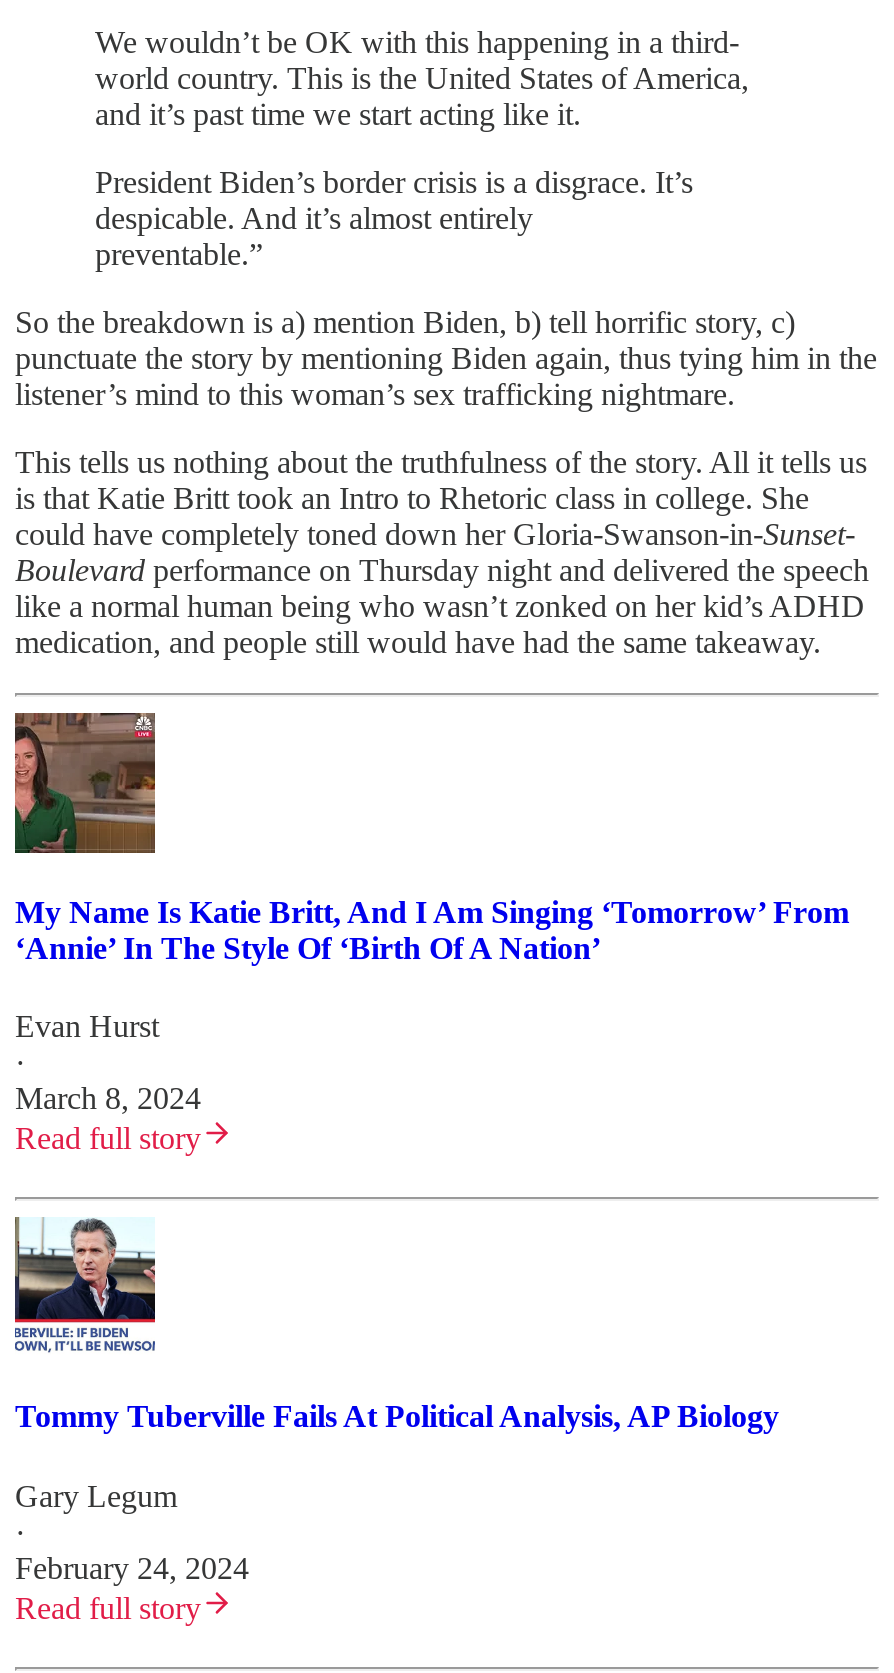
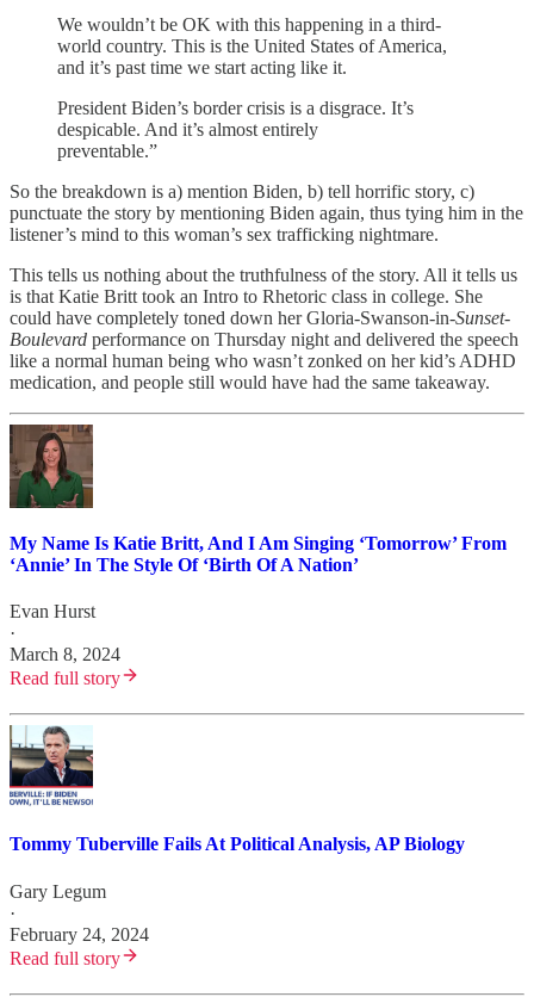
- [image]
+ [image]
